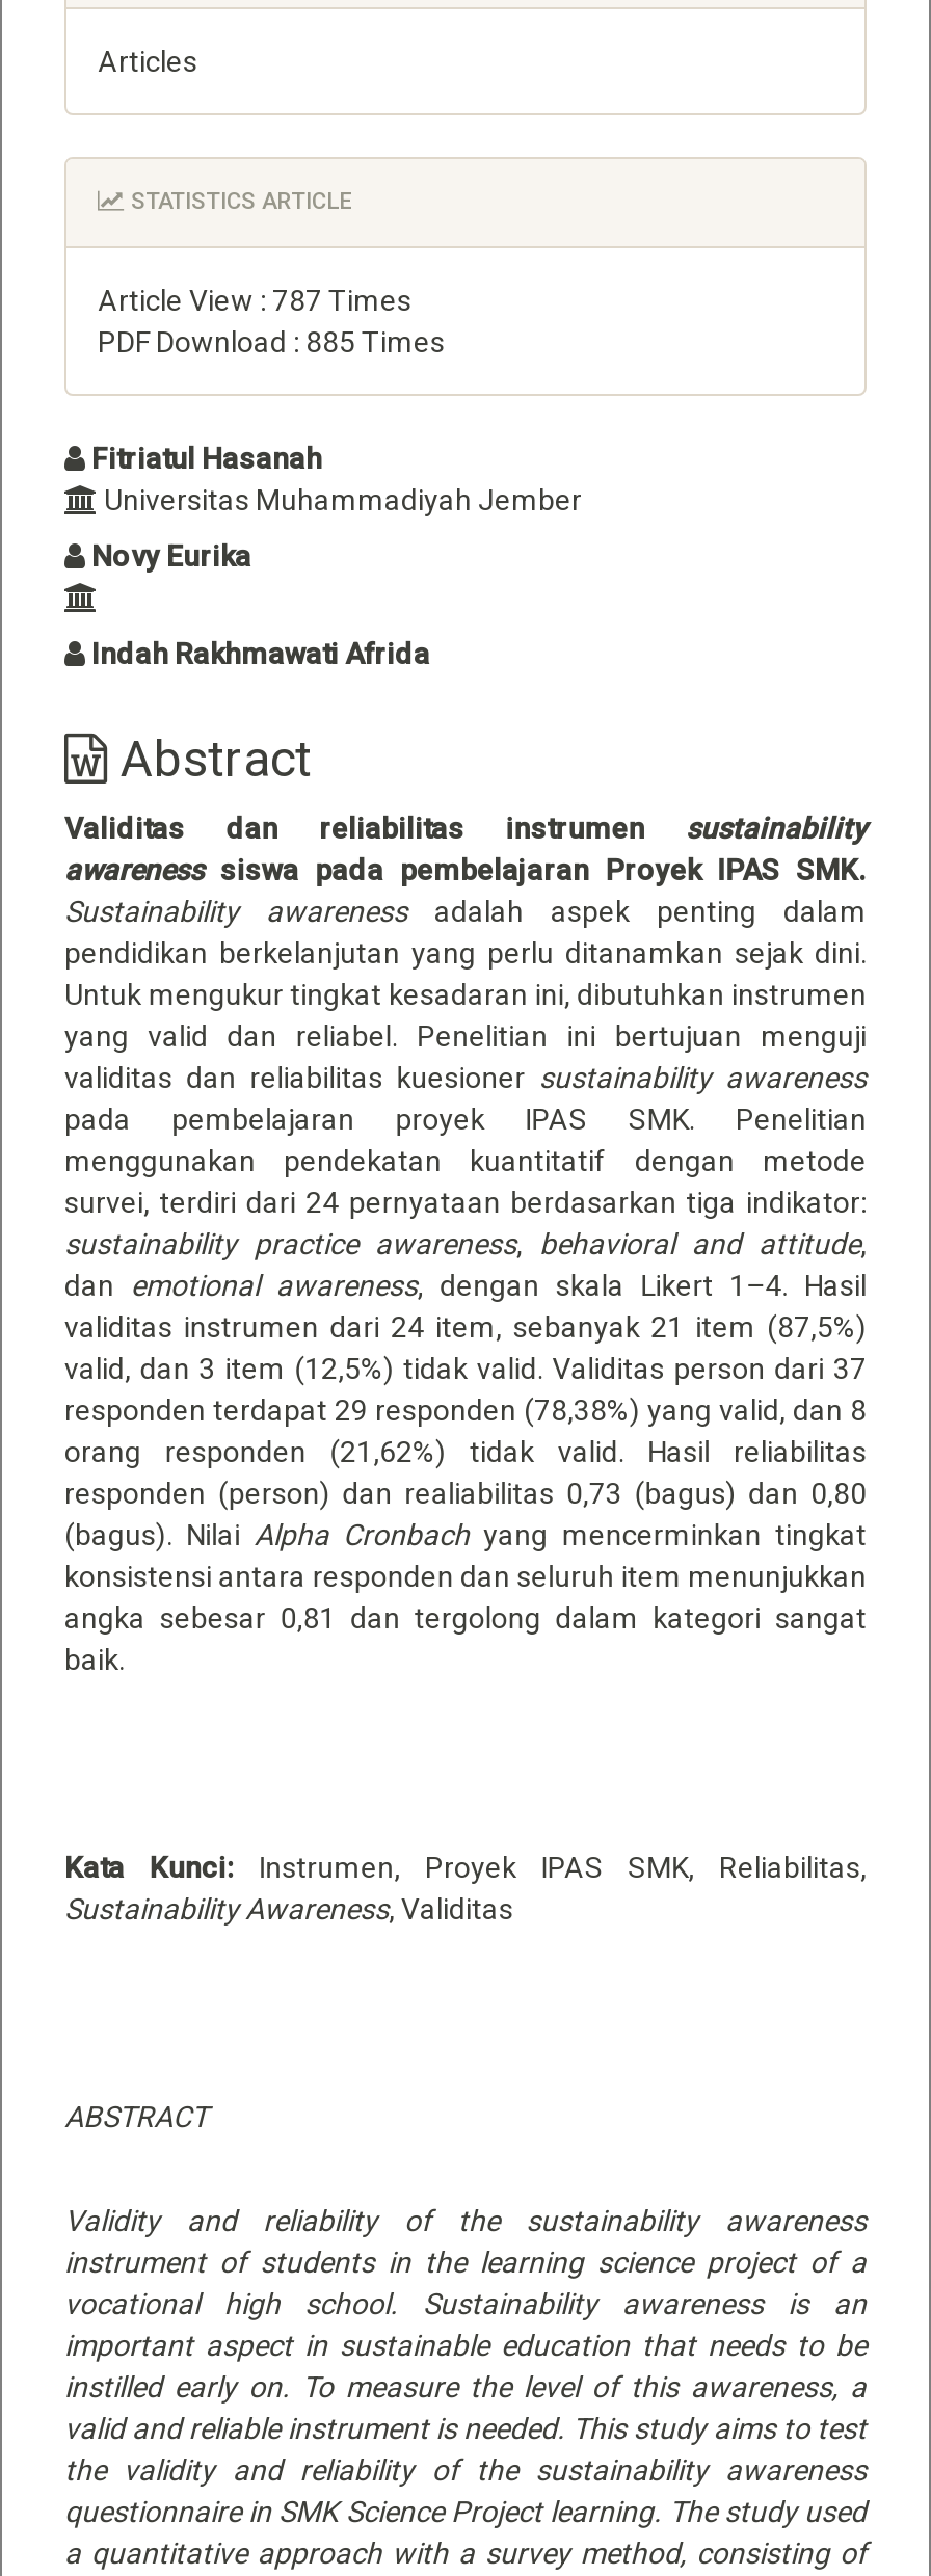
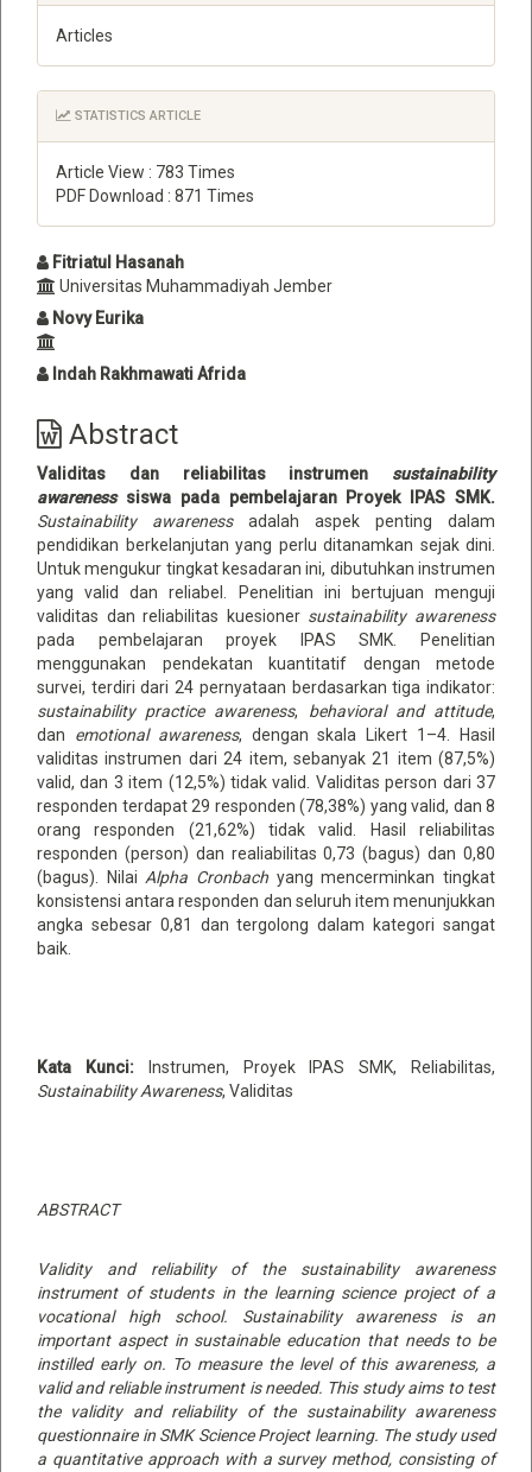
- Article View : 787 Times
+ Article View : 783 Times

- PDF Download : 885 Times
+ PDF Download : 871 Times
